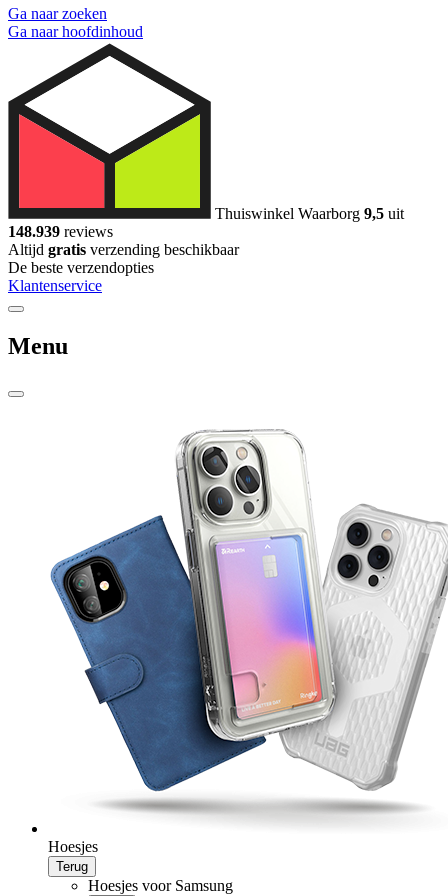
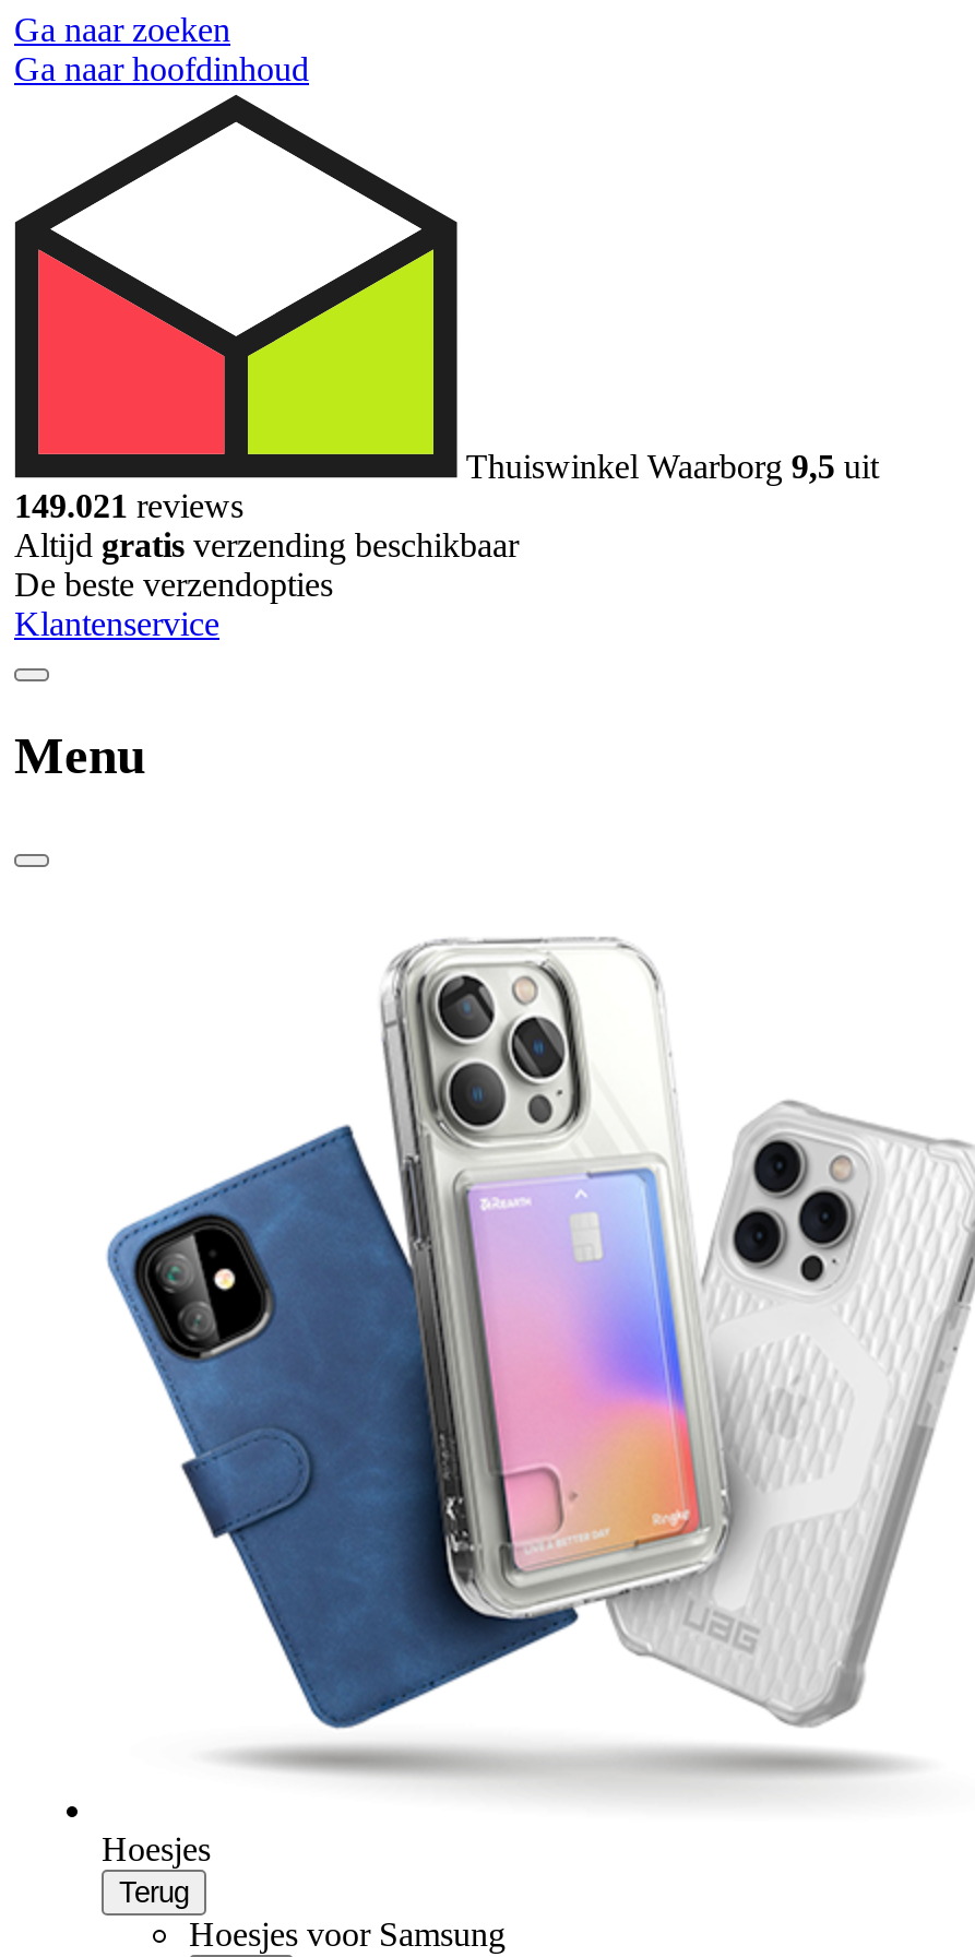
- 148.939 reviews
+ 149.021 reviews
